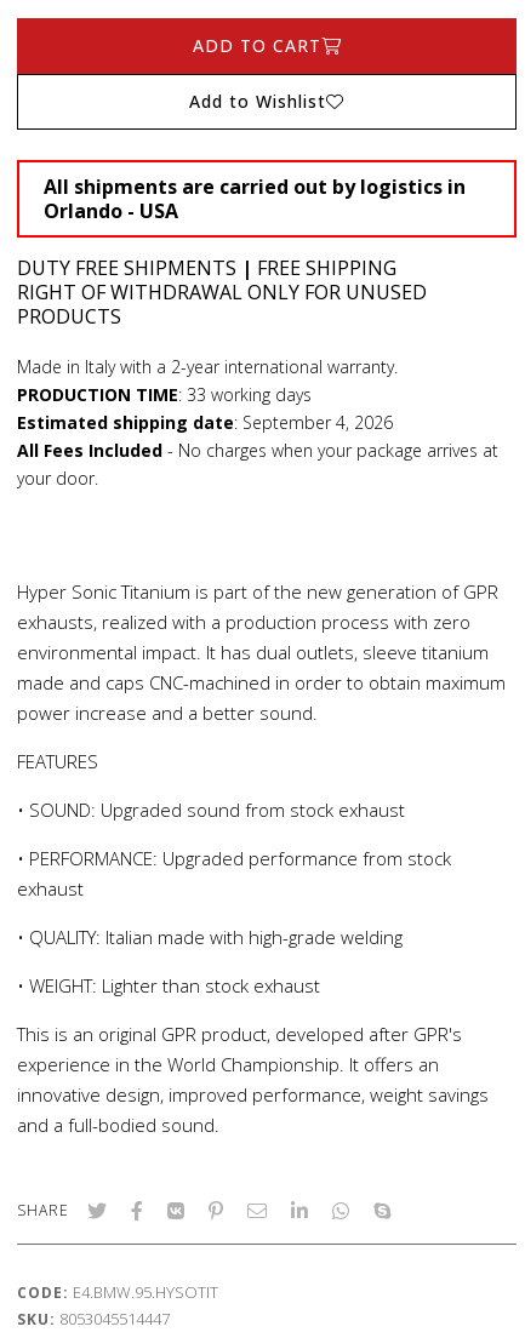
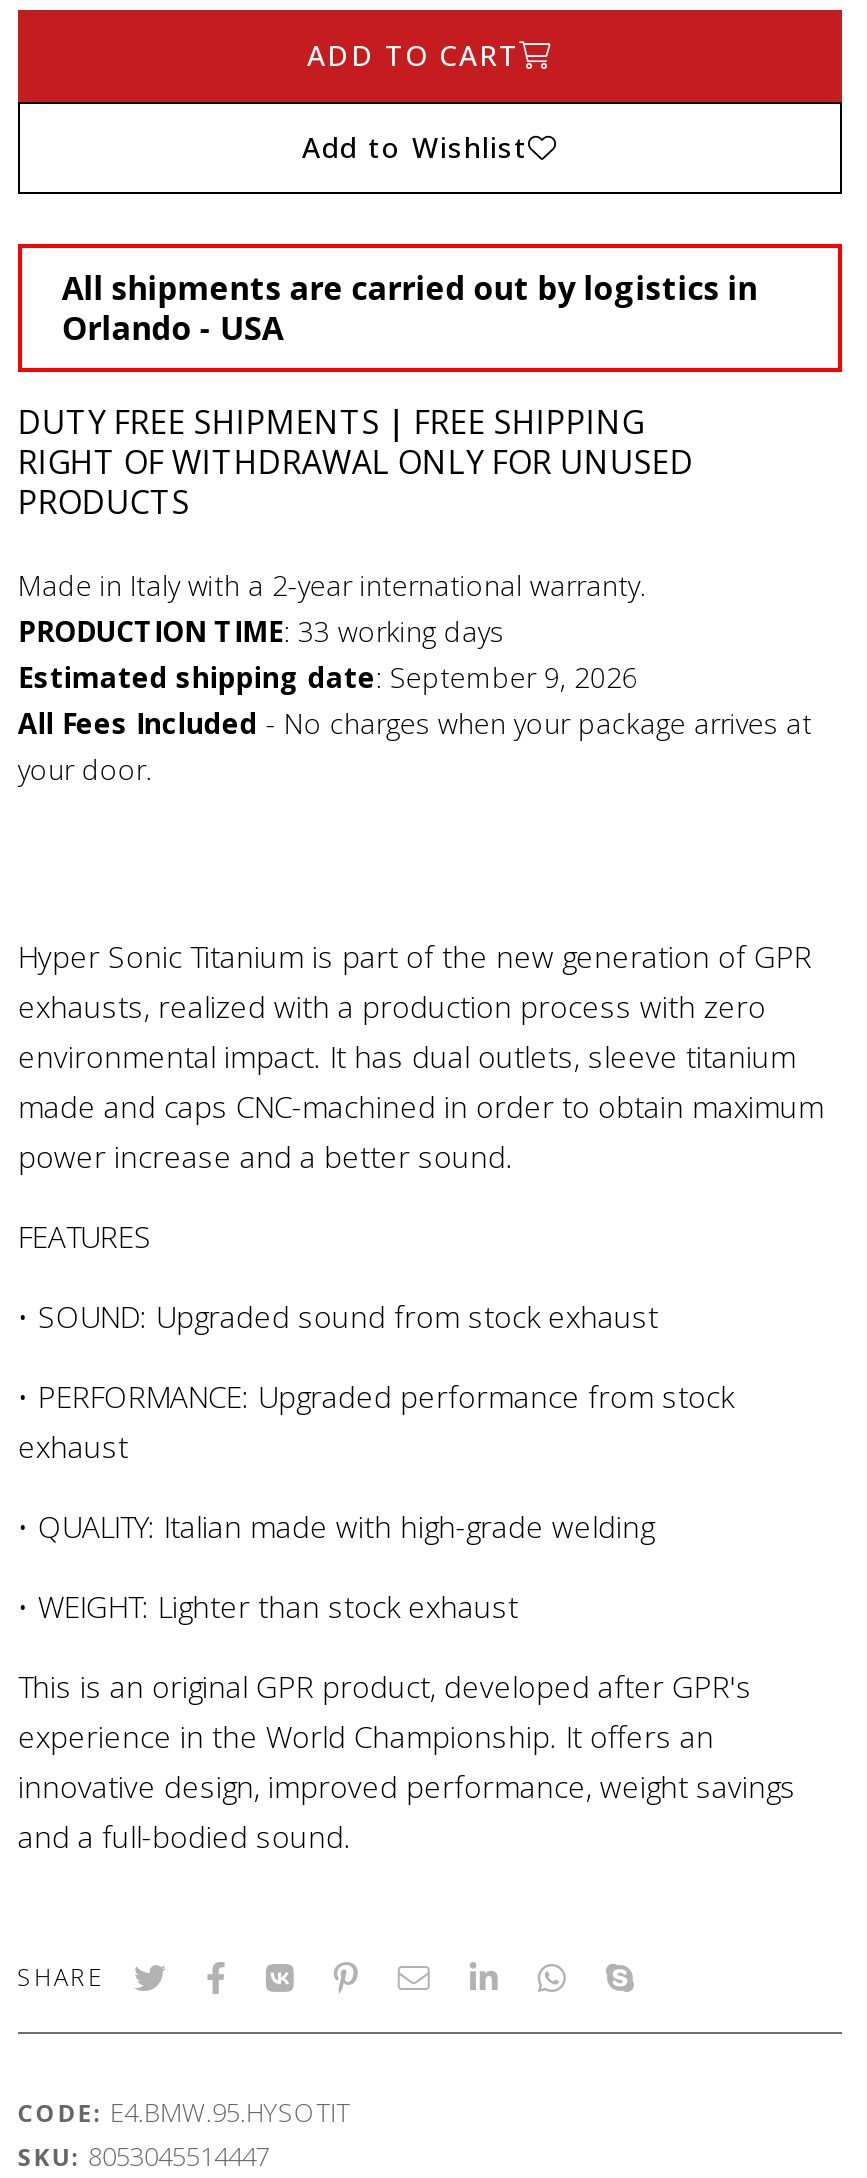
- Estimated shipping date: September 4, 2026
+ Estimated shipping date: September 9, 2026
